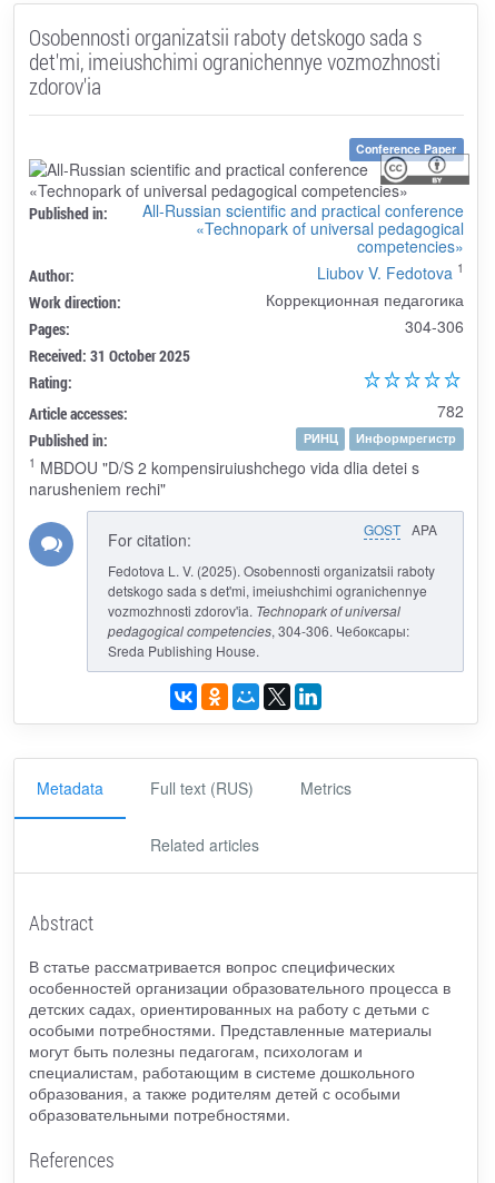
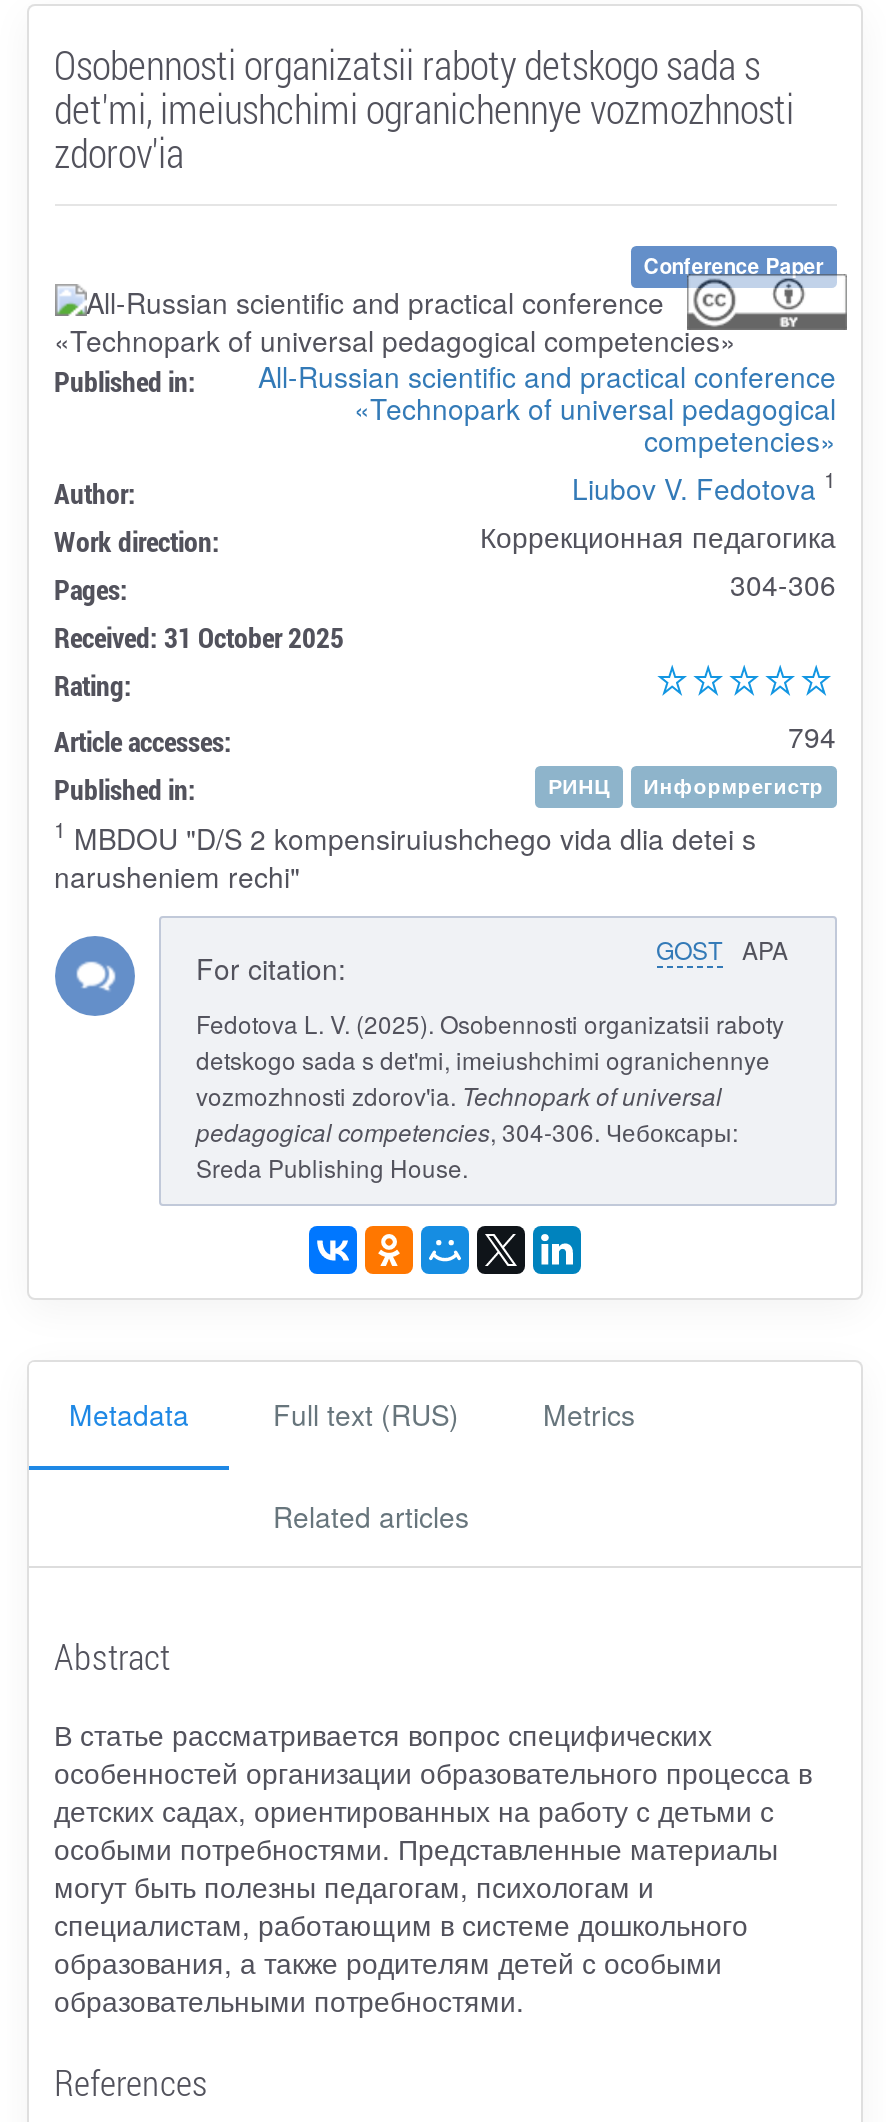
- 782
+ 794
